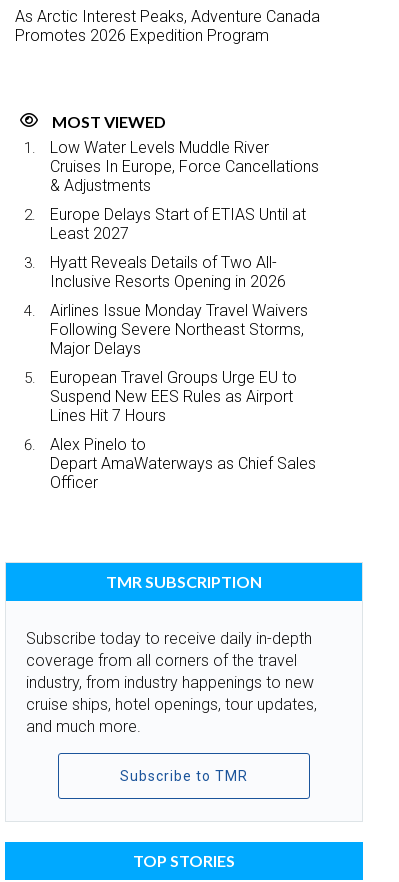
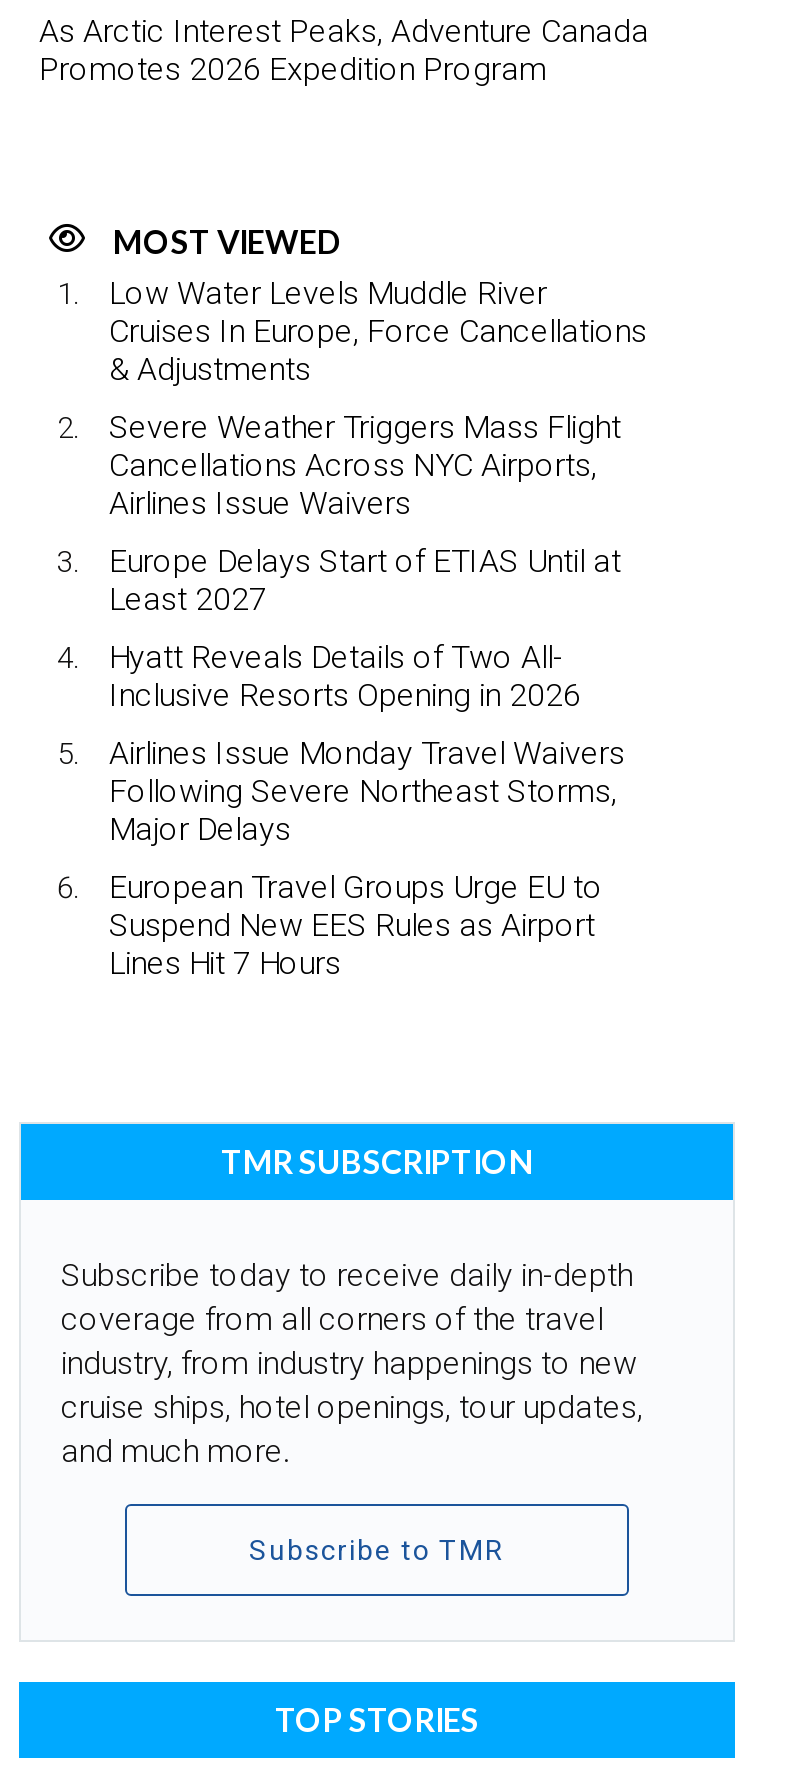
+ Severe Weather Triggers Mass Flight
+ Cancellations Across NYC Airports,
+ Airlines Issue Waivers

moved down: Europe Delays Start of ETIAS Until at | Least 2027 | Hyatt Reveals Details of Two All- | ... | Suspend New EES Rules as Airport | Lines Hit 7 Hours

- Alex Pinelo to
- Depart AmaWaterways as Chief Sales
- Officer
